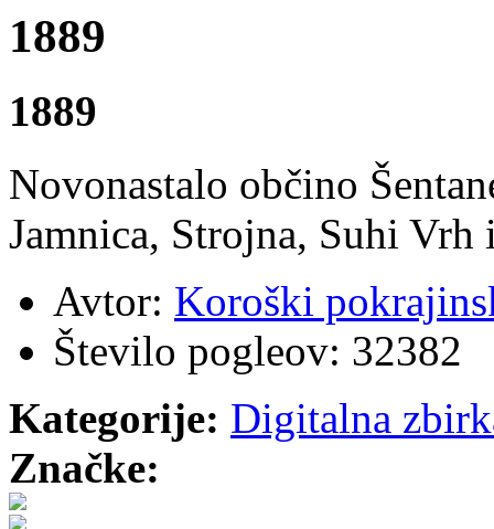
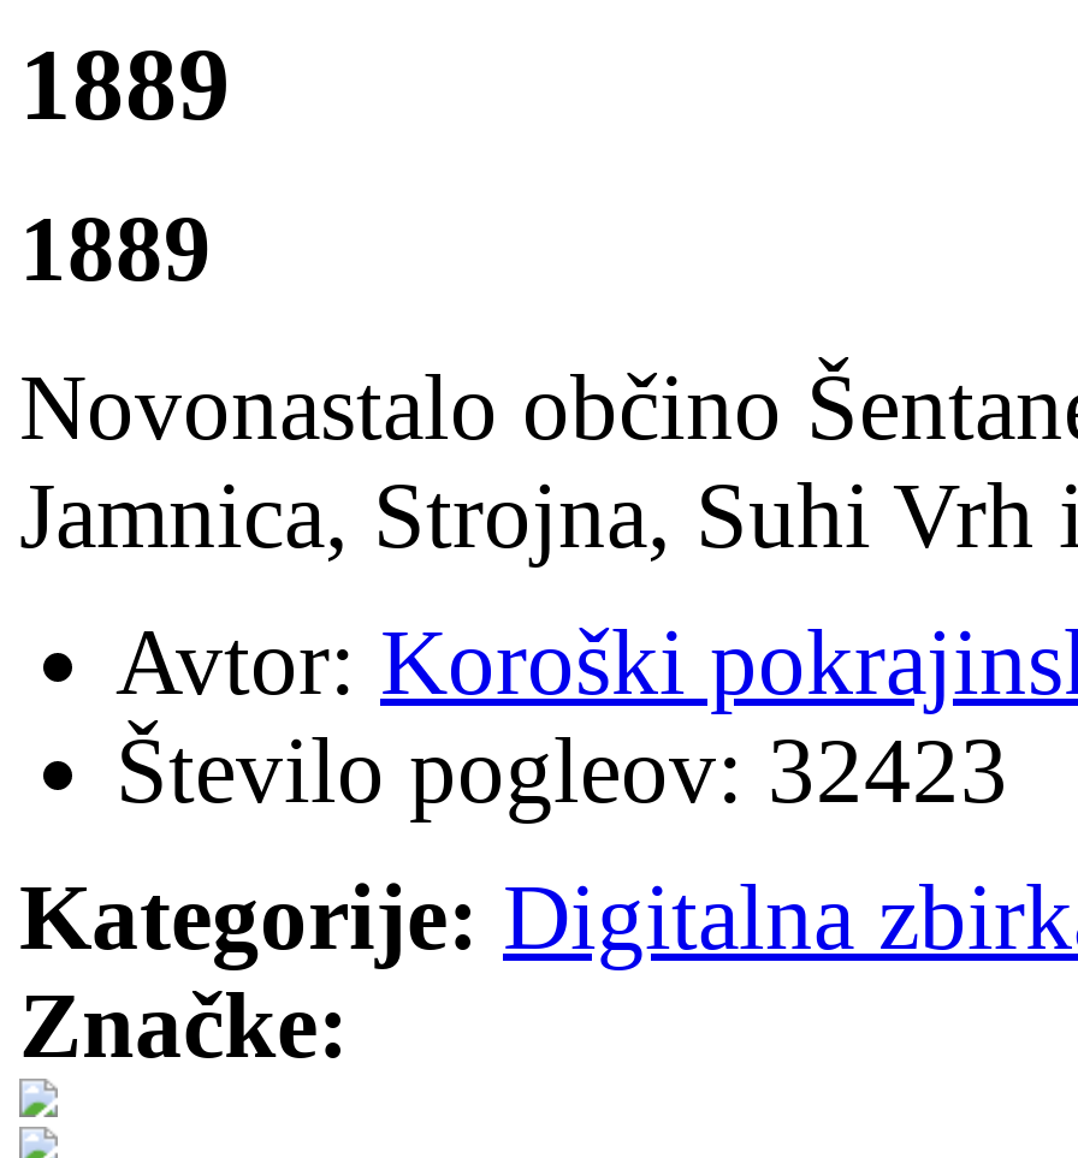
- Število pogleov: 32382
+ Število pogleov: 32423
